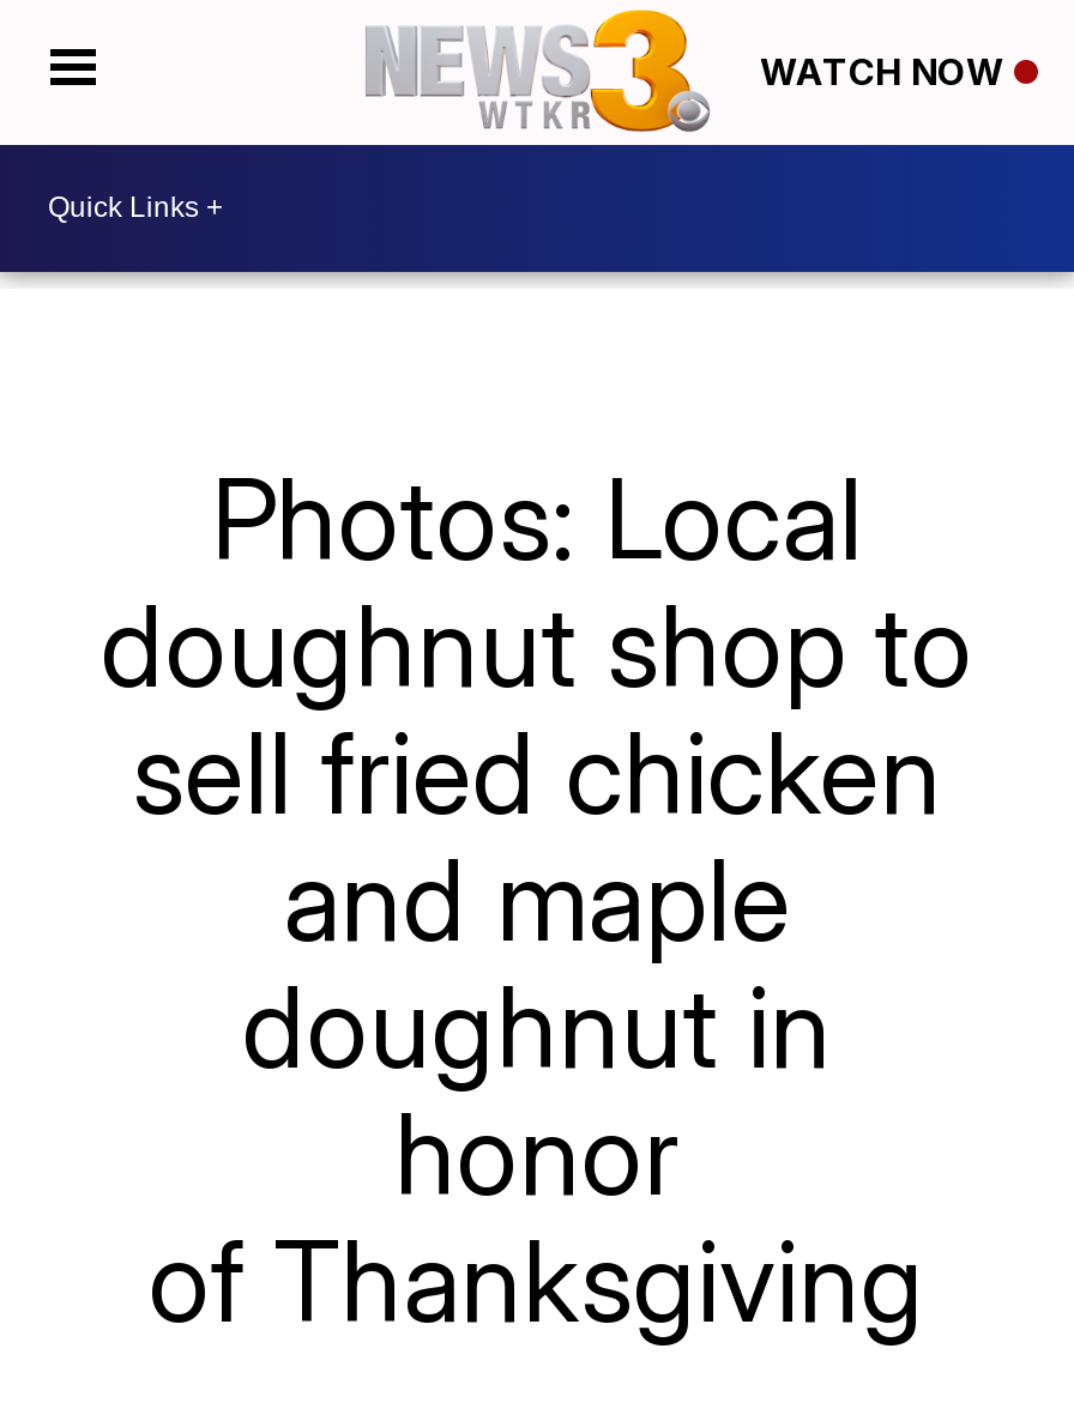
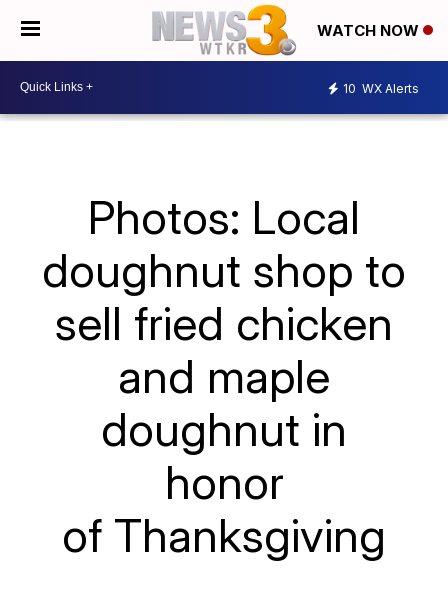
+ 10 WX Alerts
